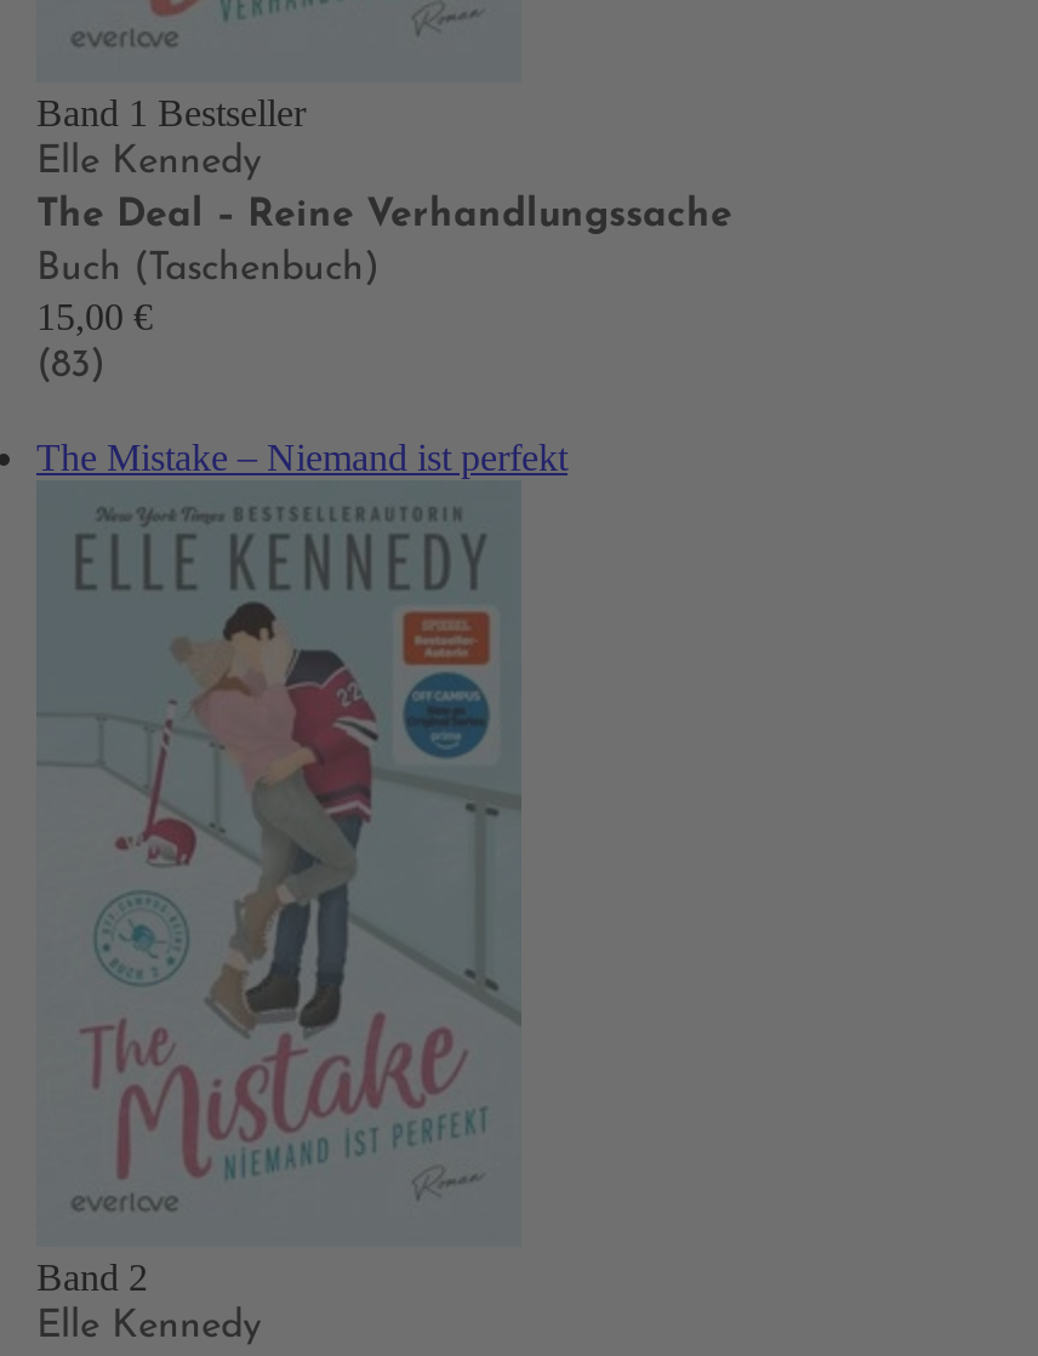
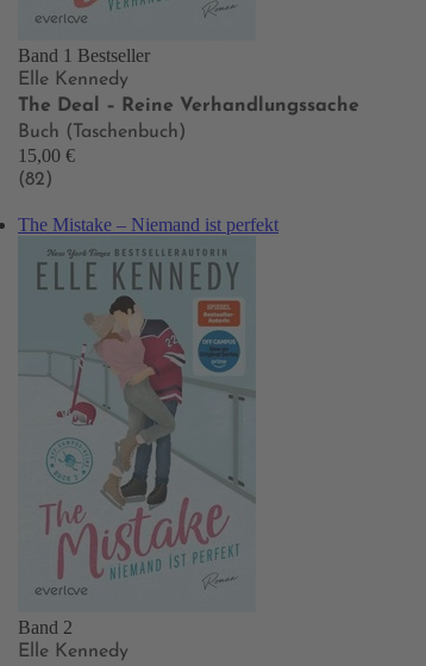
- (83)
+ (82)
